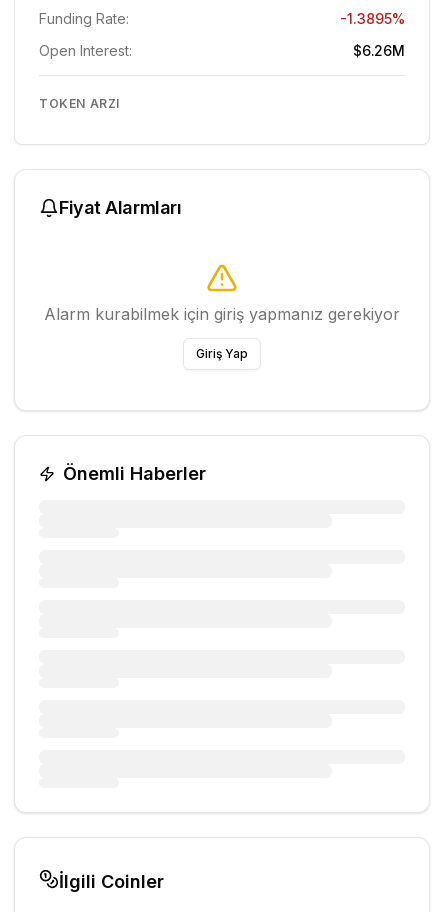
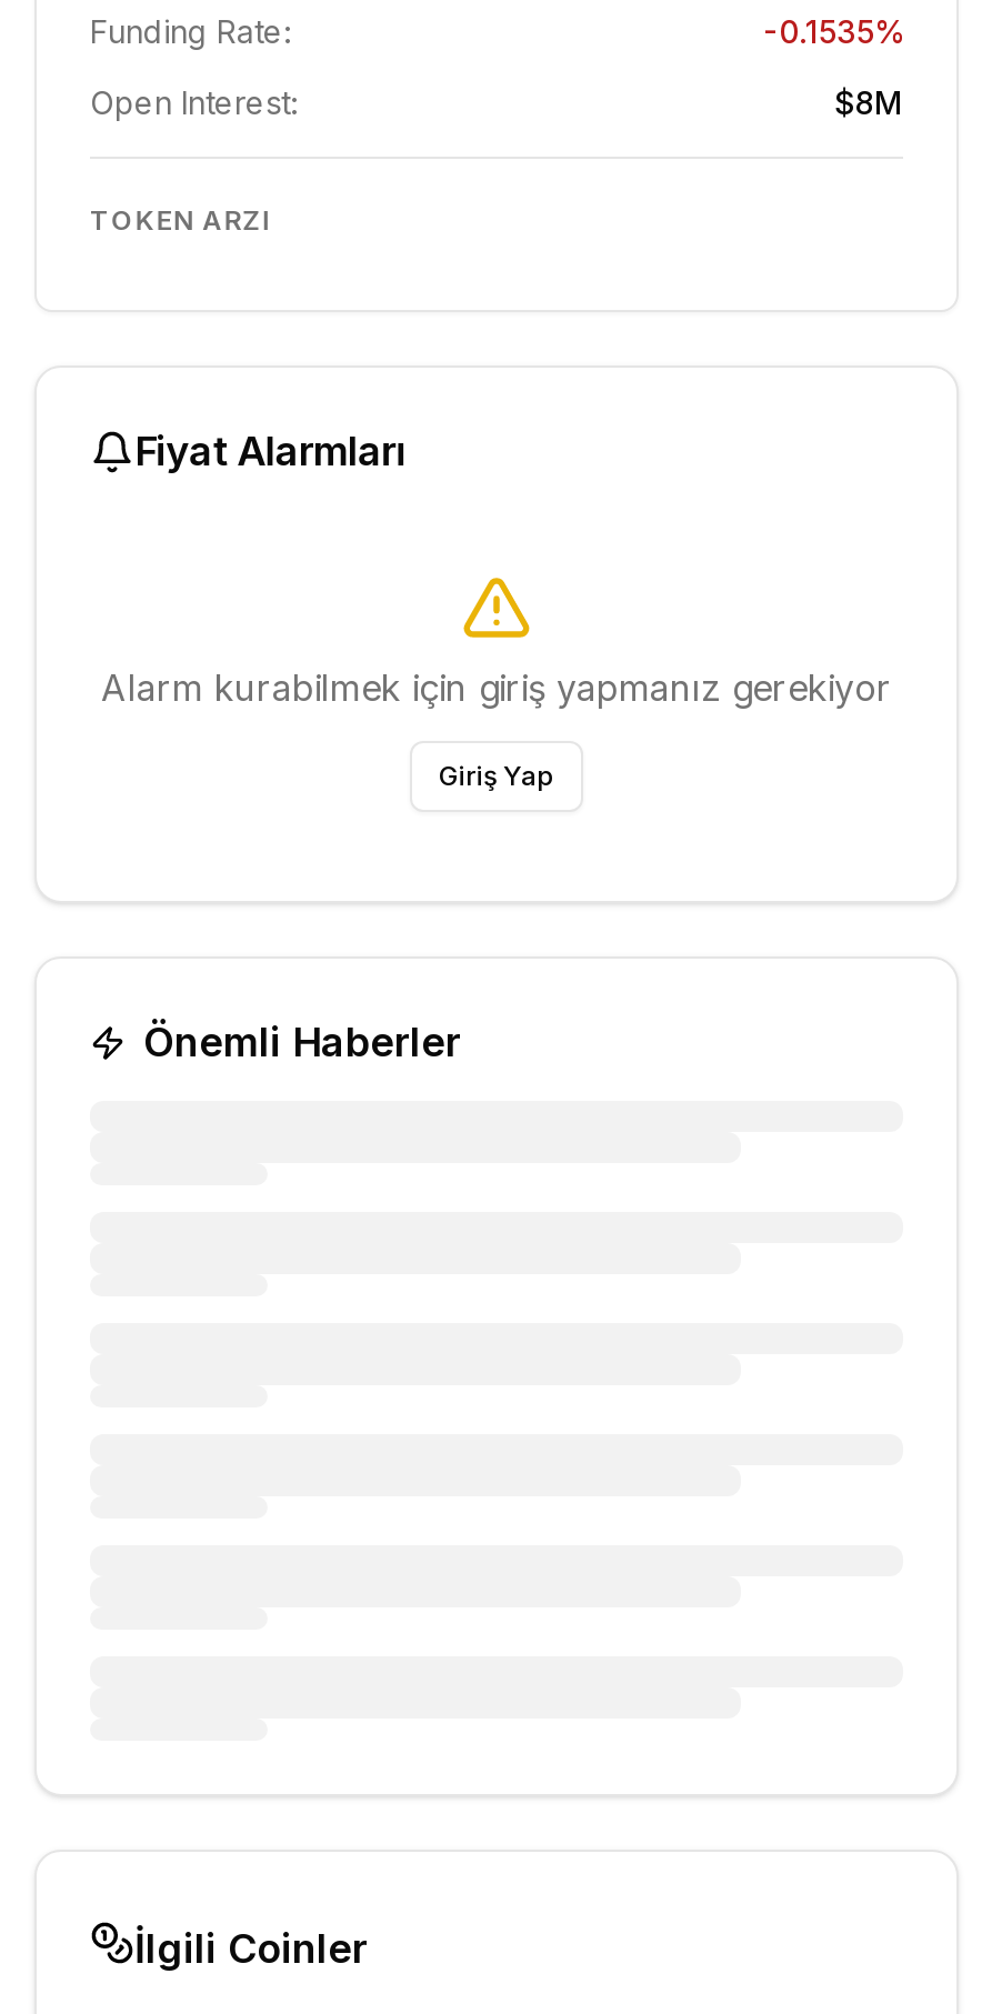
- -1.3895%
+ -0.1535%

- $6.26M
+ $8M
